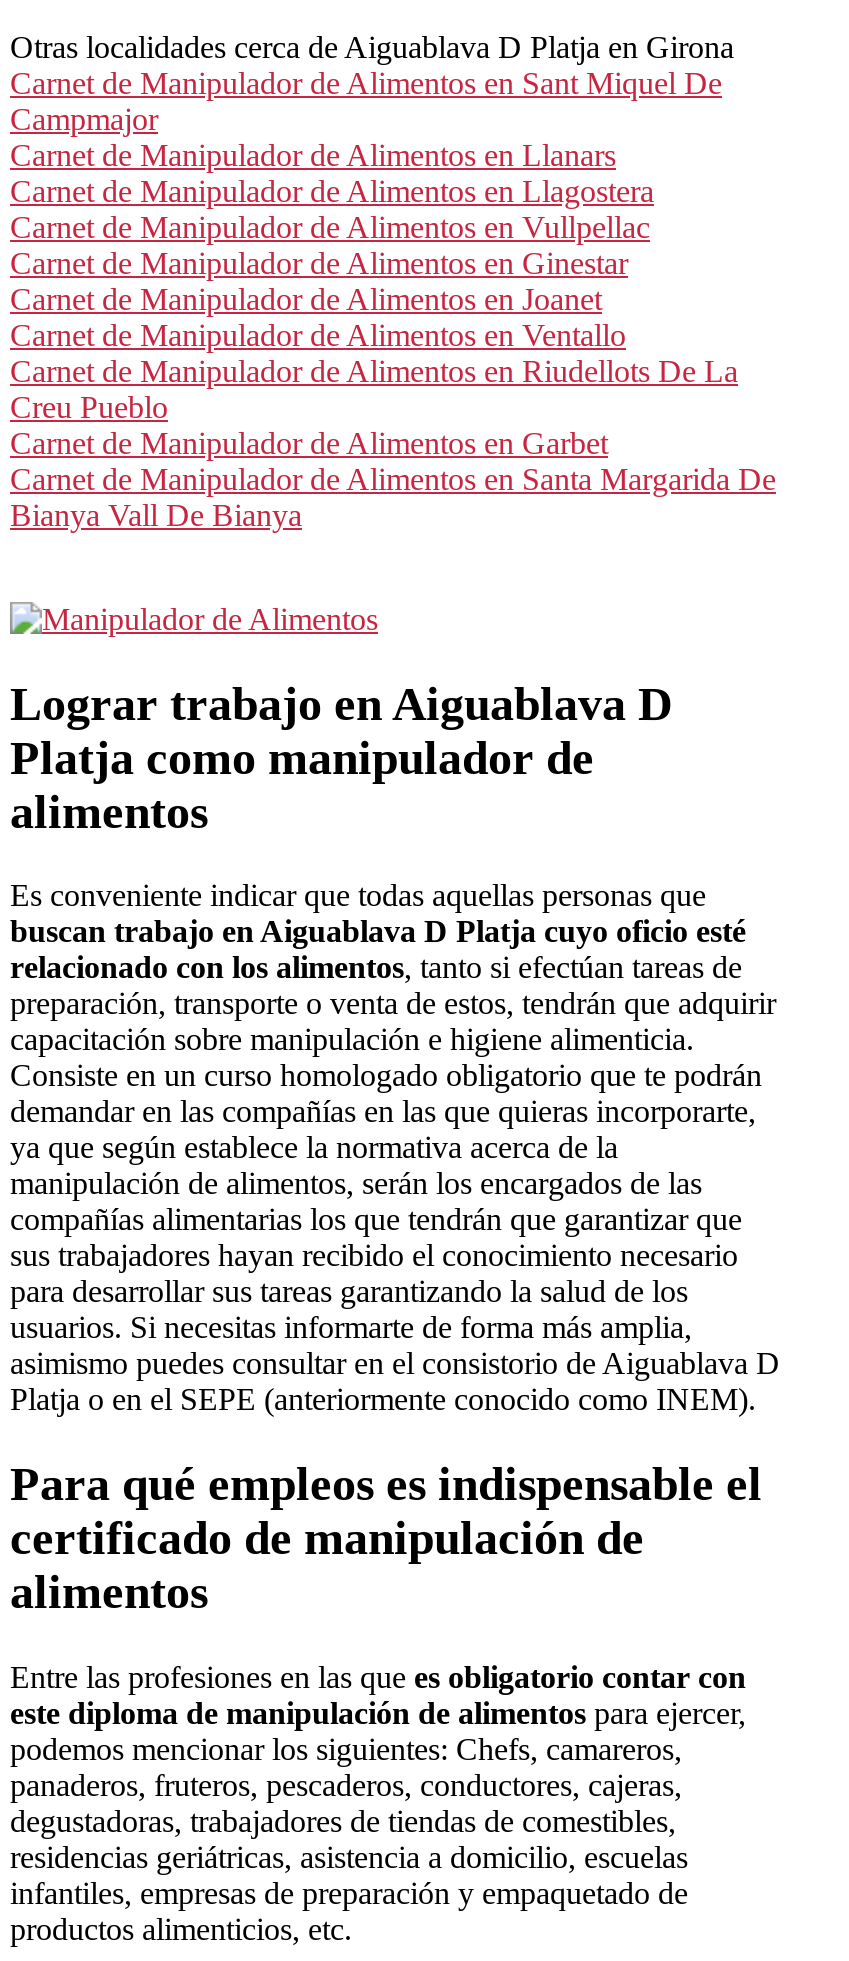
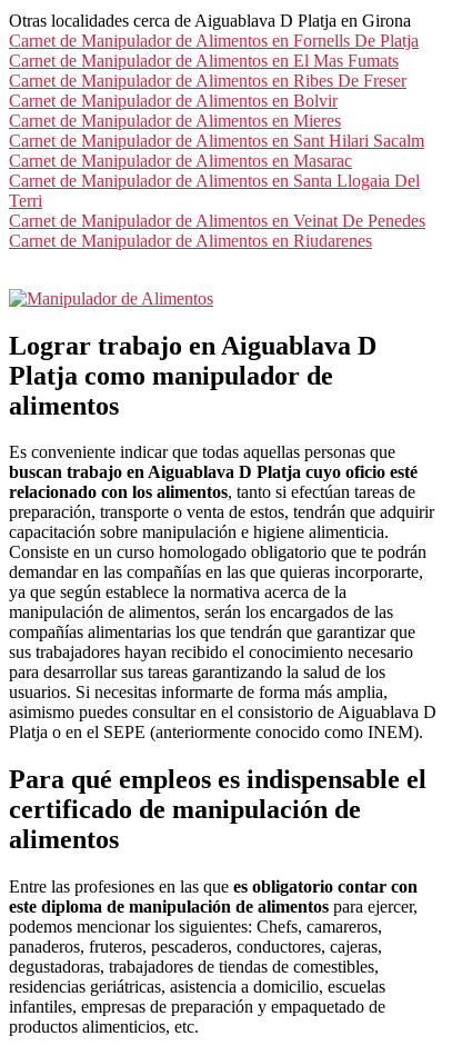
- Carnet de Manipulador de Alimentos en Sant Miquel De
- Campmajor
- Carnet de Manipulador de Alimentos en Llanars
- Carnet de Manipulador de Alimentos en Llagostera
- Carnet de Manipulador de Alimentos en Vullpellac
- Carnet de Manipulador de Alimentos en Ginestar
- Carnet de Manipulador de Alimentos en Joanet
- Carnet de Manipulador de Alimentos en Ventallo
- Carnet de Manipulador de Alimentos en Riudellots De La
- Creu Pueblo
- Carnet de Manipulador de Alimentos en Garbet
- Carnet de Manipulador de Alimentos en Santa Margarida De
- Bianya Vall De Bianya
+ Carnet de Manipulador de Alimentos en Fornells De Platja
+ Carnet de Manipulador de Alimentos en El Mas Fumats
+ Carnet de Manipulador de Alimentos en Ribes De Freser
+ Carnet de Manipulador de Alimentos en Bolvir
+ Carnet de Manipulador de Alimentos en Mieres
+ Carnet de Manipulador de Alimentos en Sant Hilari Sacalm
+ Carnet de Manipulador de Alimentos en Masarac
+ Carnet de Manipulador de Alimentos en Santa Llogaia Del
+ Terri
+ Carnet de Manipulador de Alimentos en Veinat De Penedes
+ Carnet de Manipulador de Alimentos en Riudarenes
